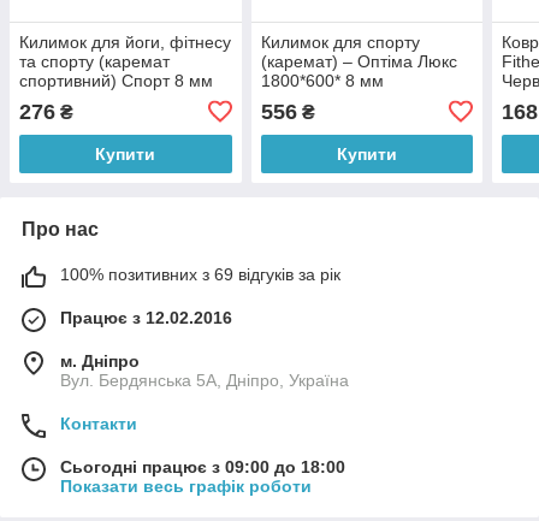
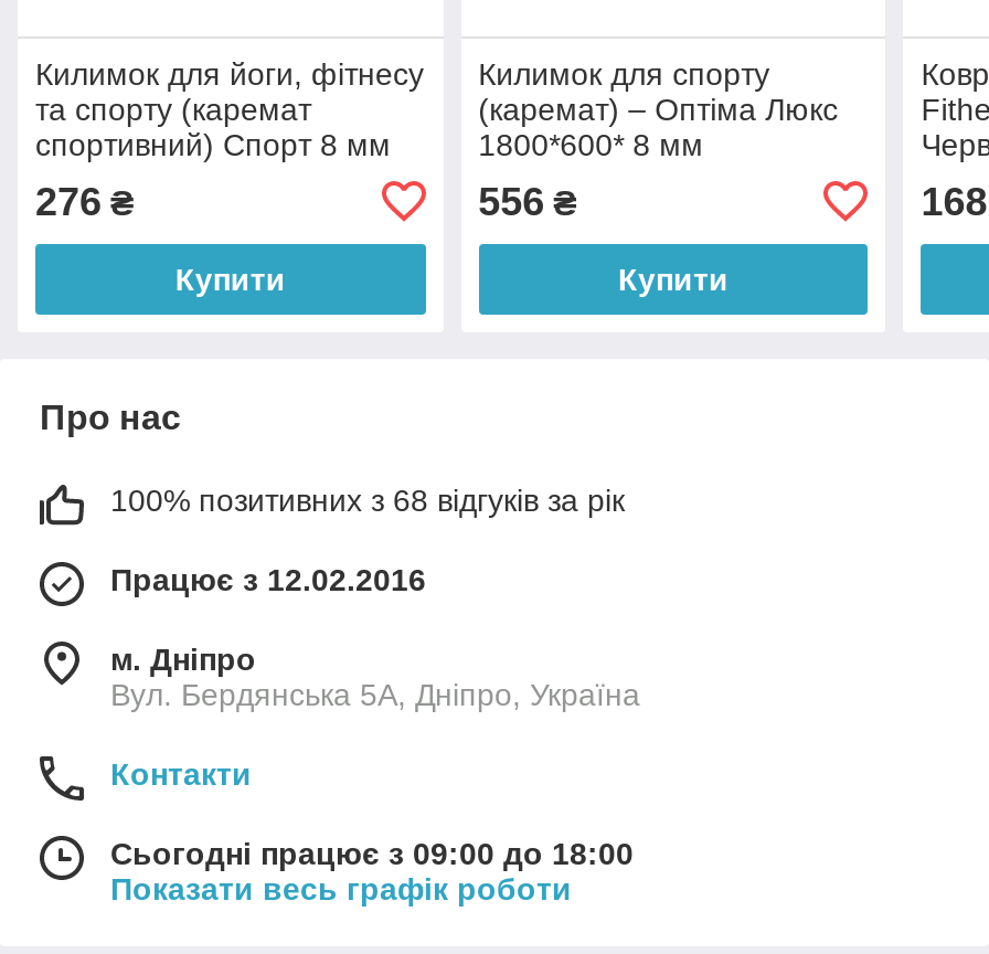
- 100% позитивних з 69 відгуків за рік
+ 100% позитивних з 68 відгуків за рік
